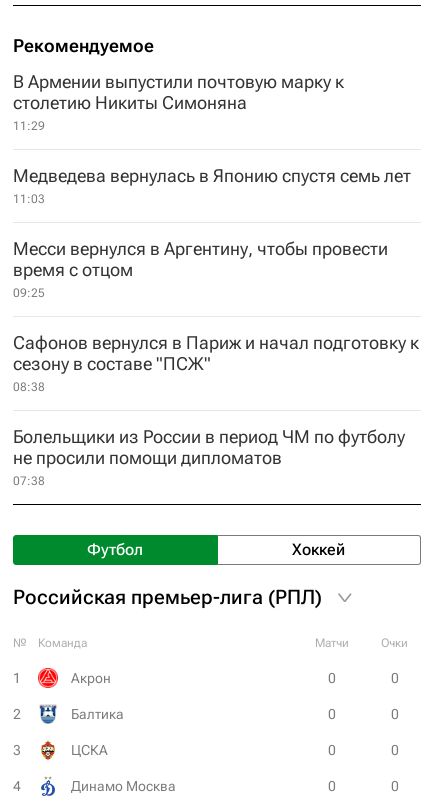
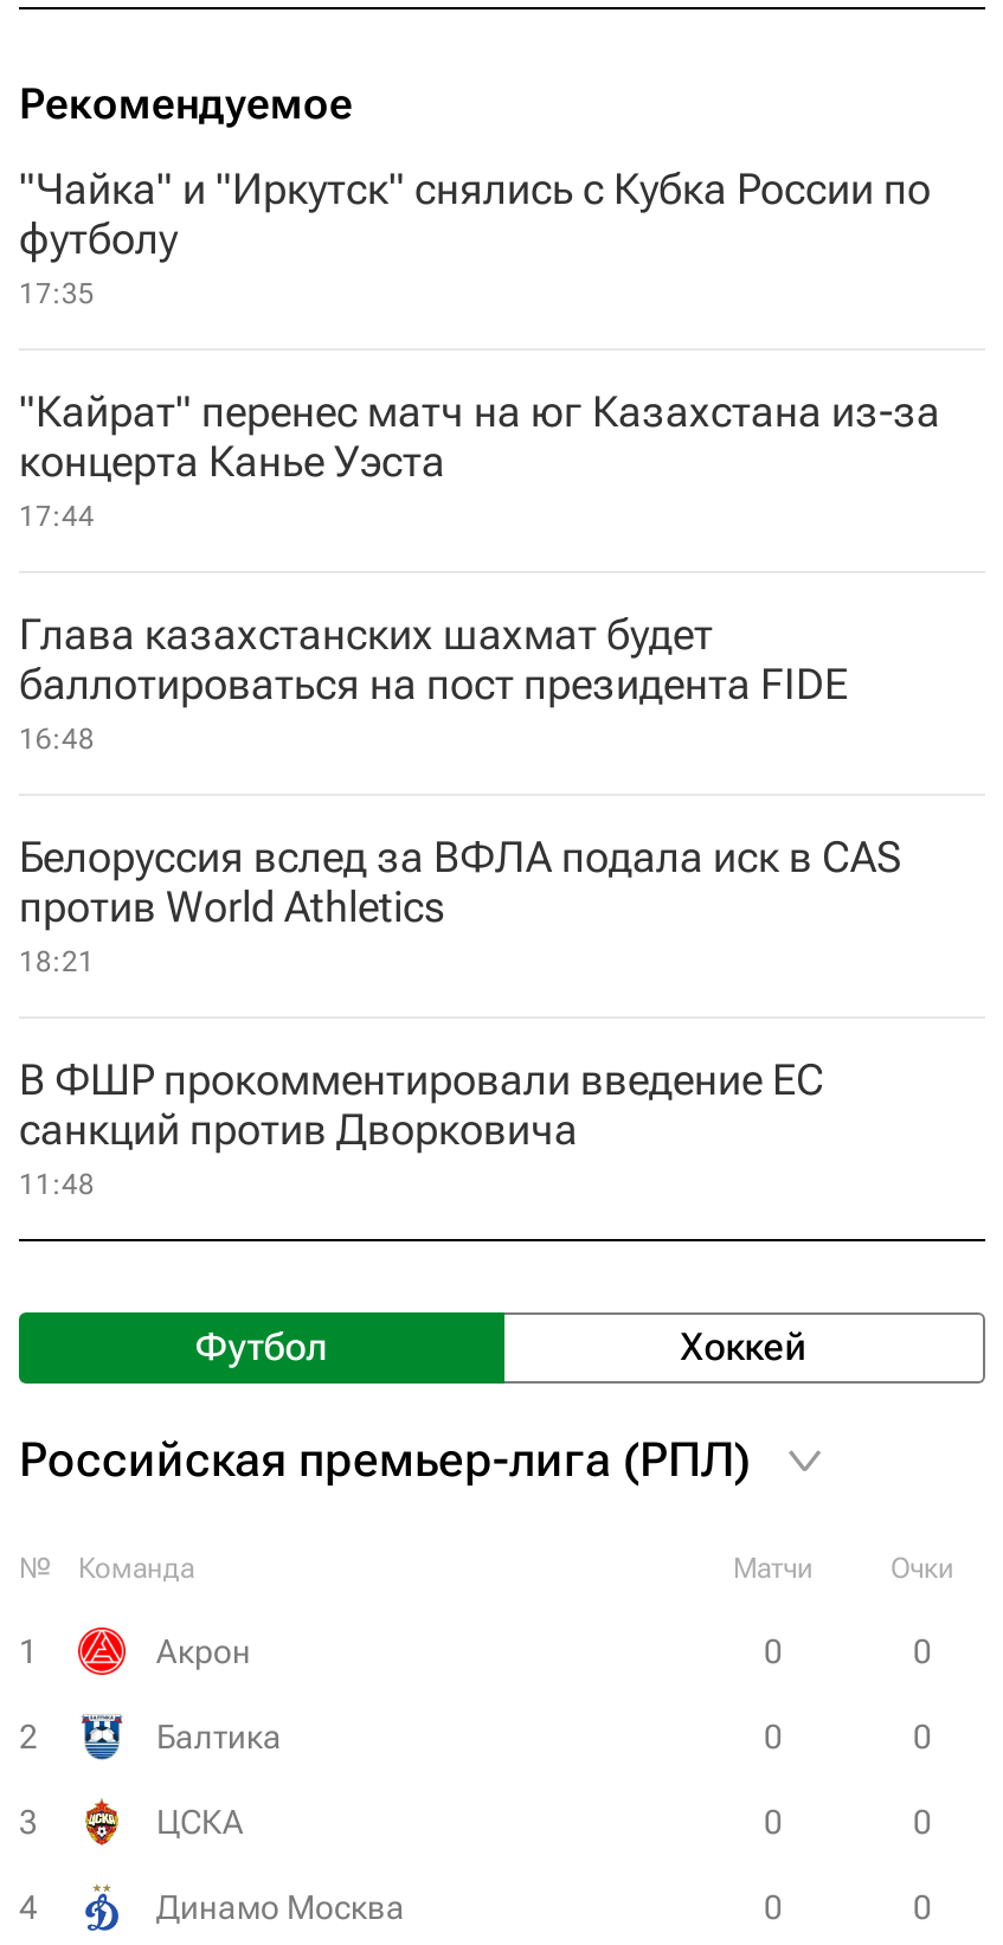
- В Армении выпустили почтовую марку к
- столетию Никиты Симоняна
- 11:29
+ "Чайка" и "Иркутск" снялись с Кубка России по
+ футболу
+ 17:35

- Медведева вернулась в Японию спустя семь лет
- 11:03
+ "Кайрат" перенес матч на юг Казахстана из-за
+ концерта Канье Уэста
+ 17:44

- Месси вернулся в Аргентину, чтобы провести
- время с отцом
- 09:25
+ Глава казахстанских шахмат будет
+ баллотироваться на пост президента FIDE
+ 16:48

- Сафонов вернулся в Париж и начал подготовку к
- сезону в составе "ПСЖ"
- 08:38
+ Белоруссия вслед за ВФЛА подала иск в CAS
+ против World Athletics
+ 18:21

- Болельщики из России в период ЧМ по футболу
- не просили помощи дипломатов
- 07:38
+ В ФШР прокомментировали введение ЕС
+ санкций против Дворковича
+ 11:48
